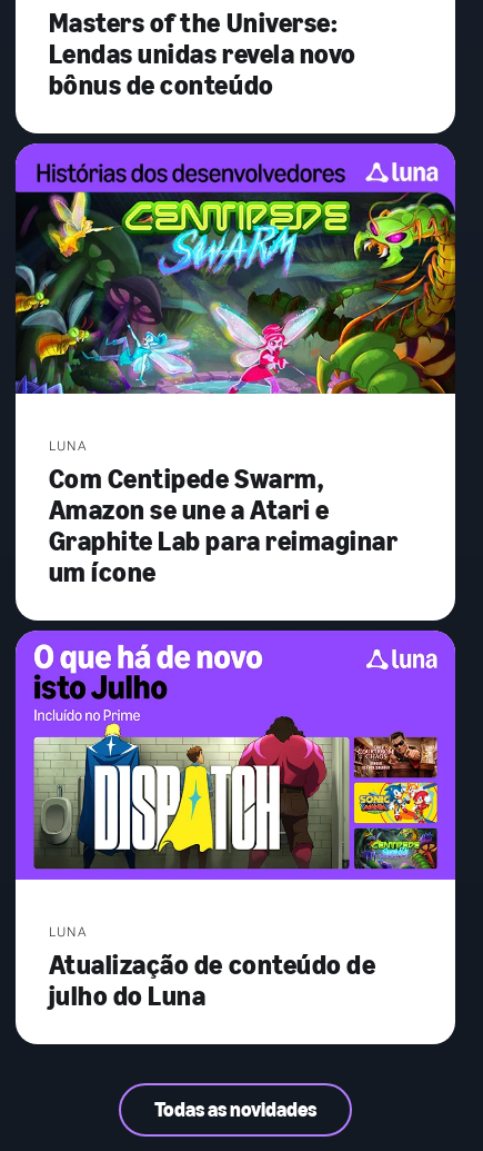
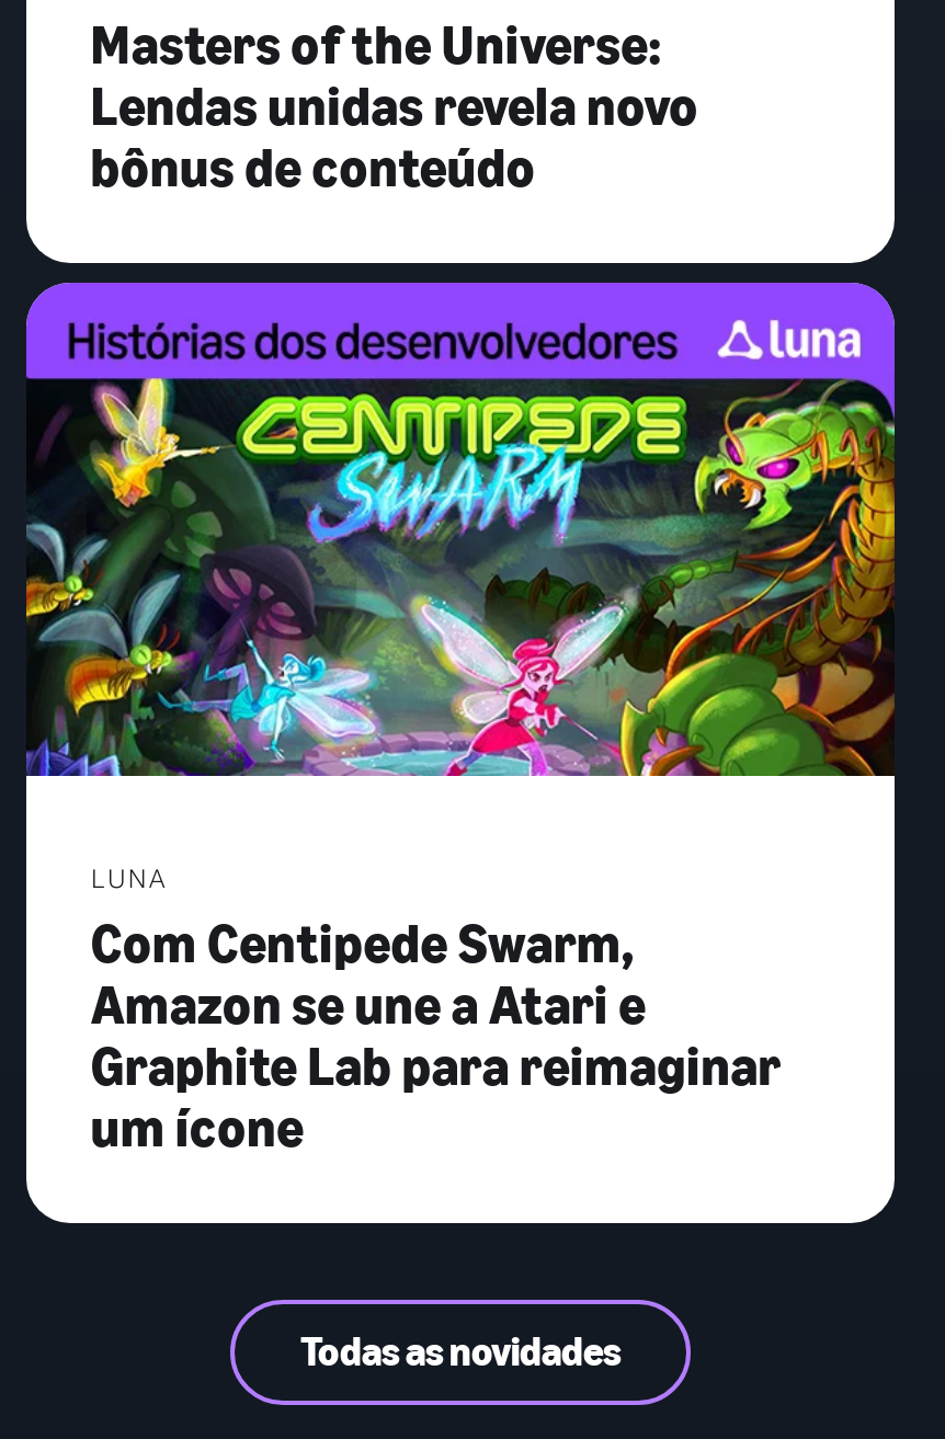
- [image]
- LUNA
- Atualização de conteúdo de
- julho do Luna
